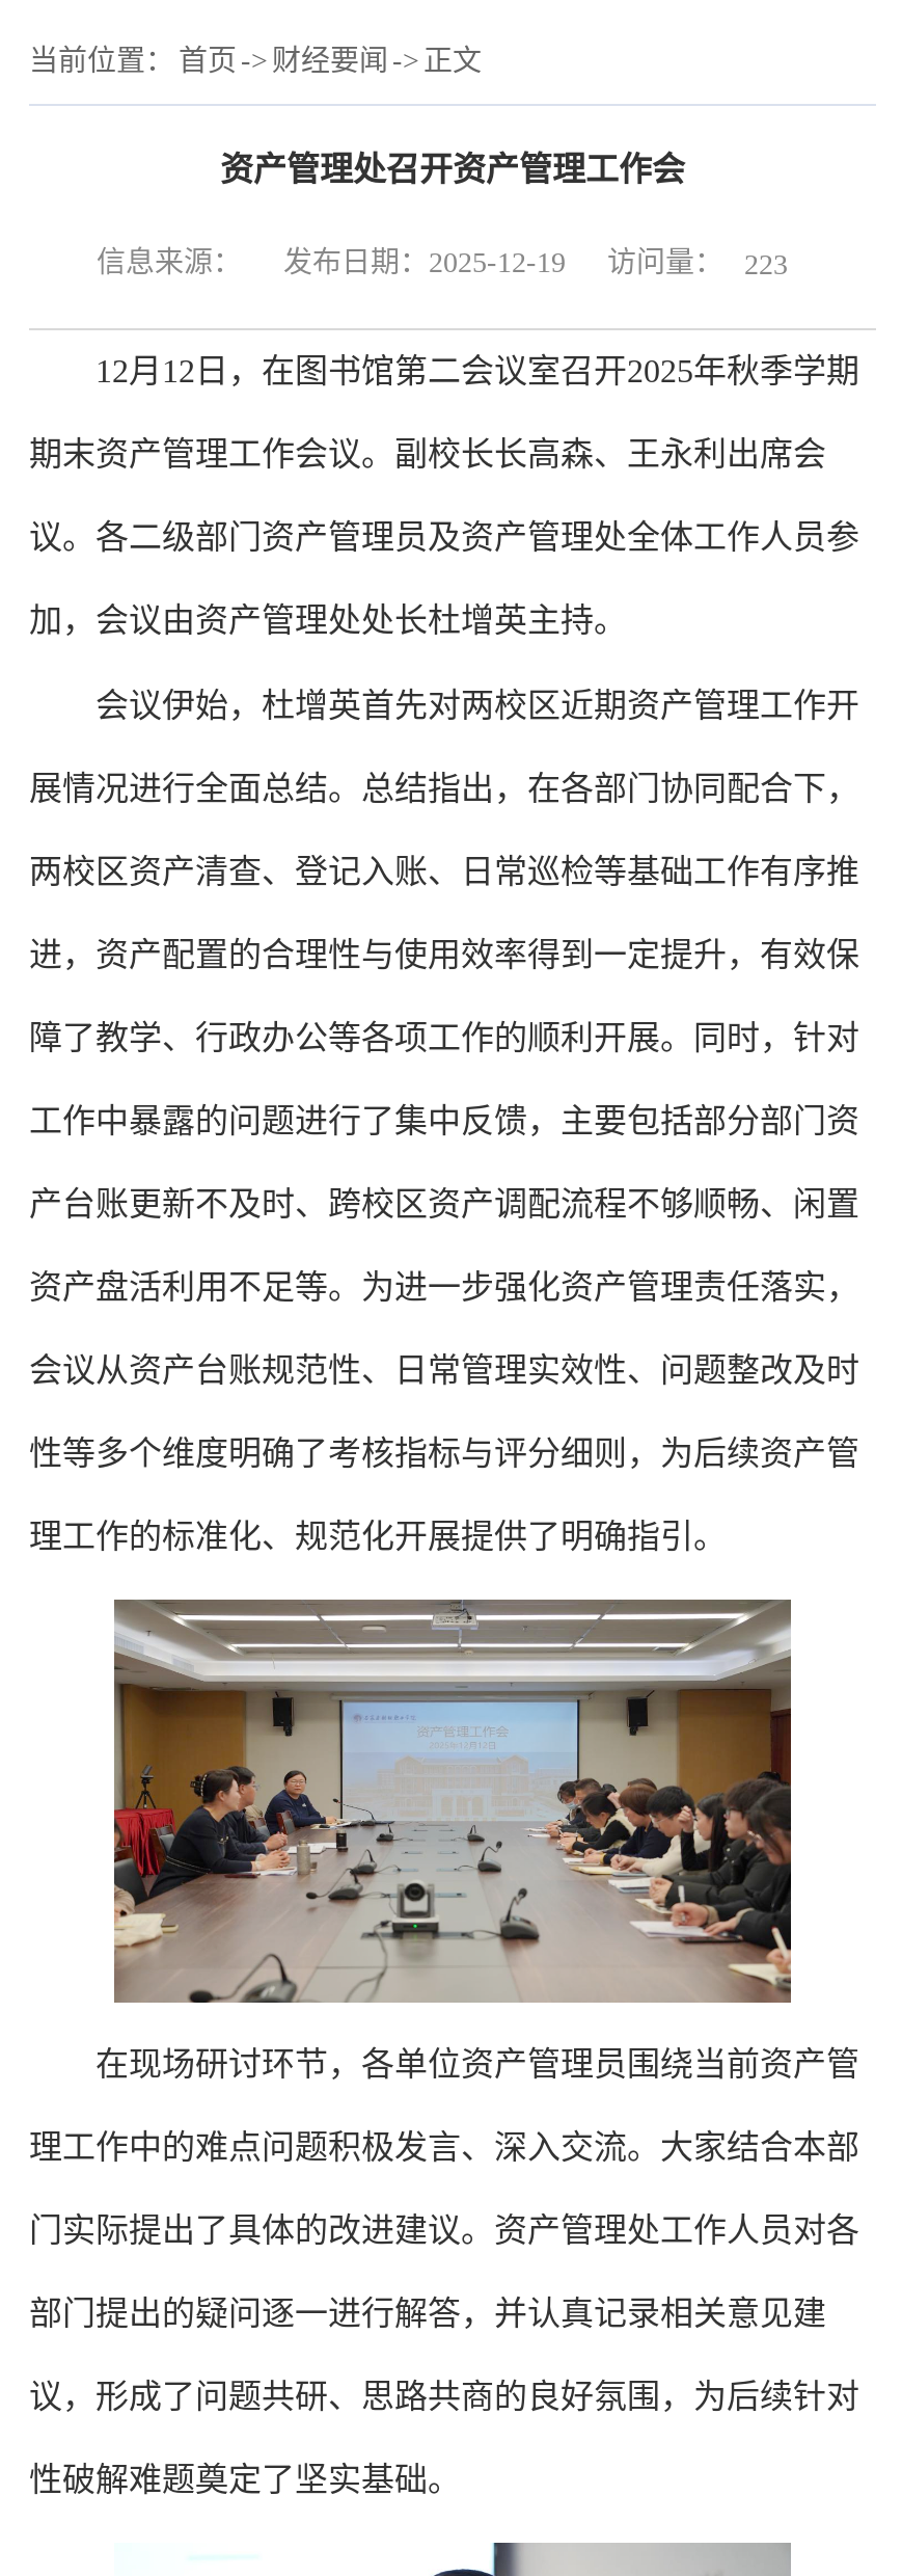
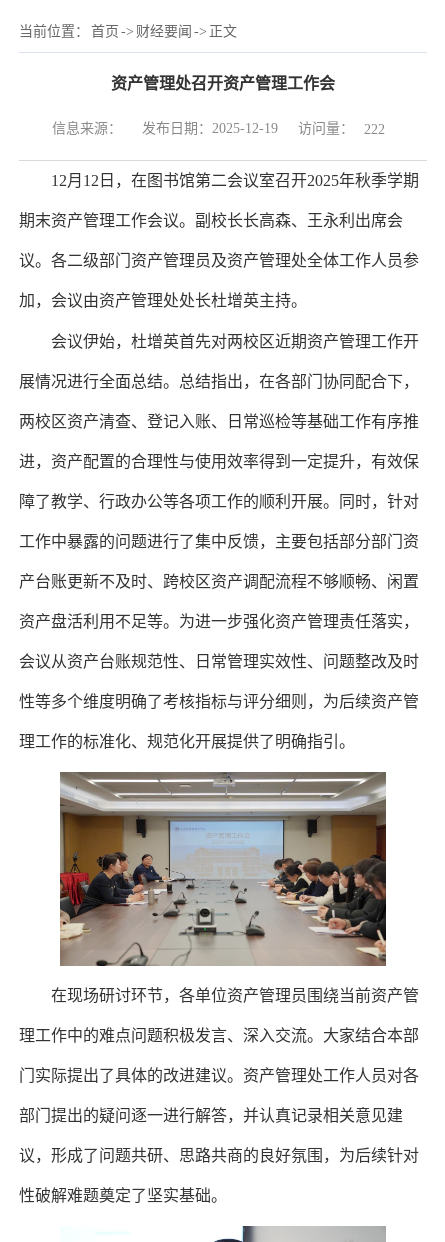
- 信息来源： 发布日期：2025-12-19 访问量： 223
+ 信息来源： 发布日期：2025-12-19 访问量： 222
